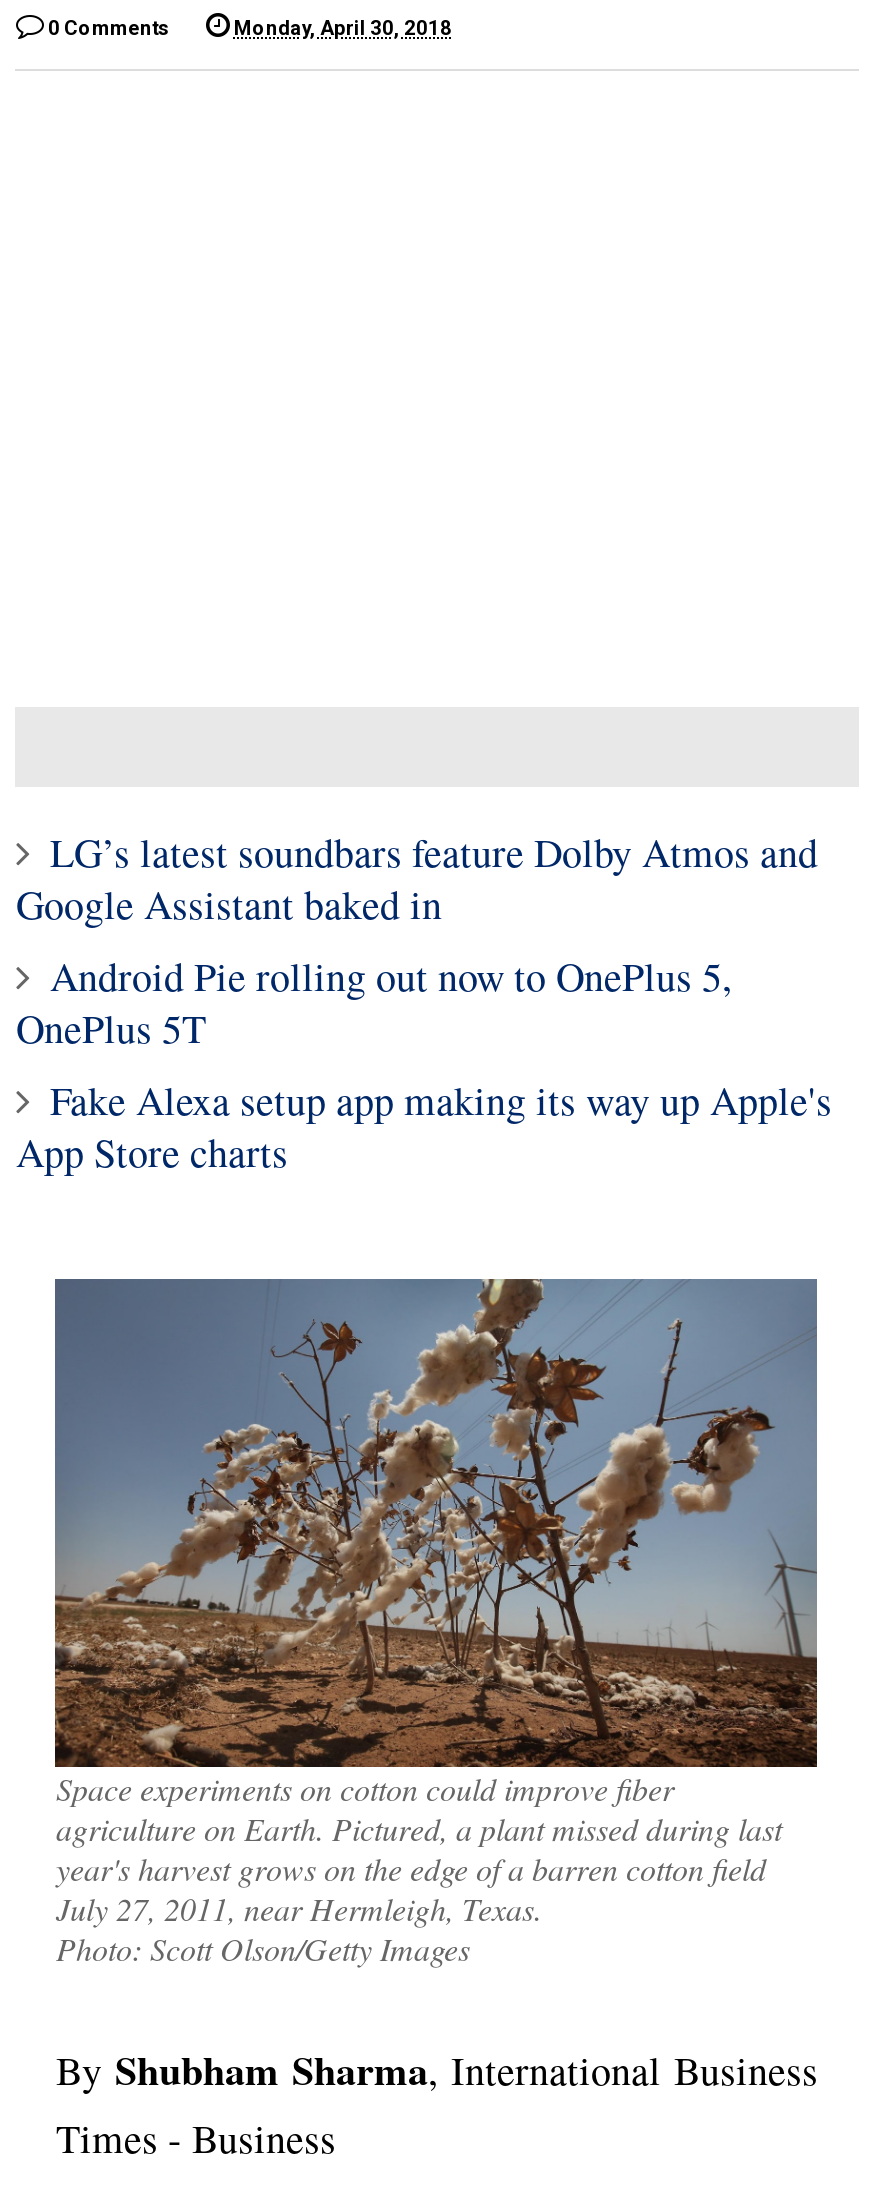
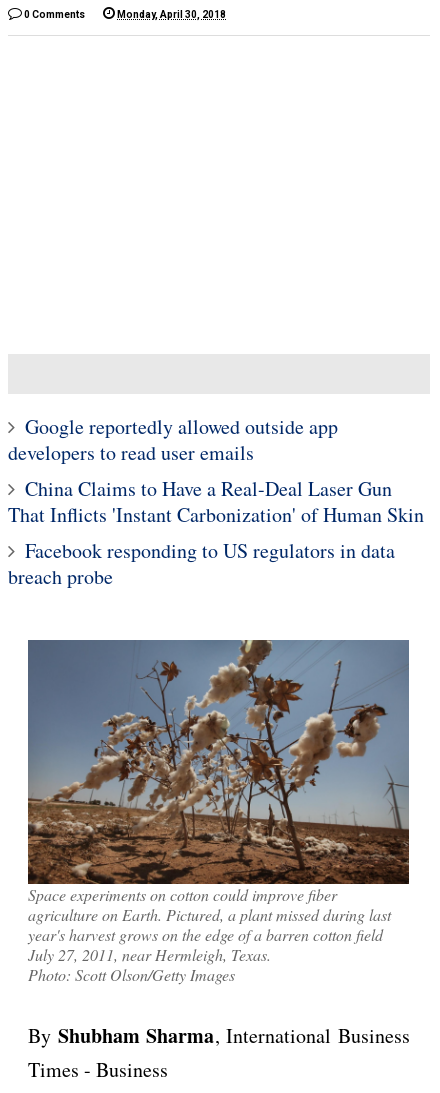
- LG’s latest soundbars feature Dolby Atmos and
- Google Assistant baked in
- Android Pie rolling out now to OnePlus 5,
- OnePlus 5T
- Fake Alexa setup app making its way up Apple's
- App Store charts
+ Google reportedly allowed outside app
+ developers to read user emails
+ China Claims to Have a Real-Deal Laser Gun
+ That Inflicts 'Instant Carbonization' of Human Skin
+ Facebook responding to US regulators in data
+ breach probe
